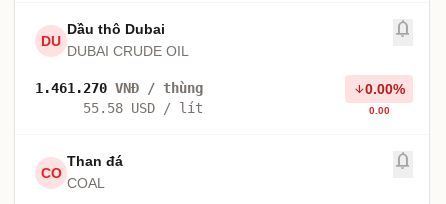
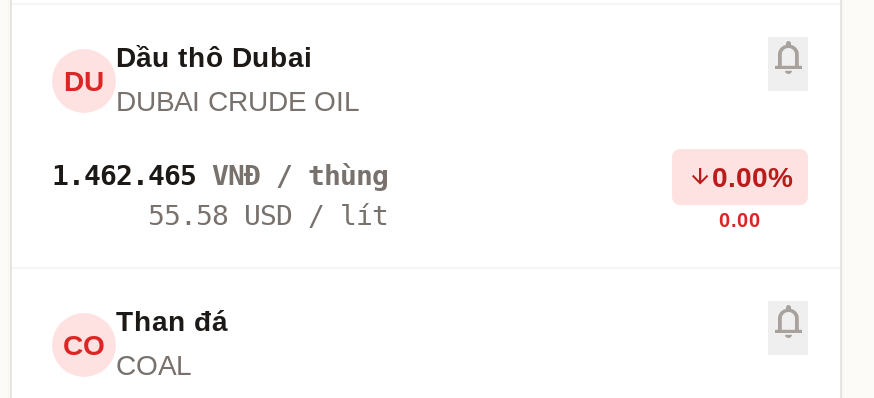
- 1.461.270 VNĐ / thùng
+ 1.462.465 VNĐ / thùng
